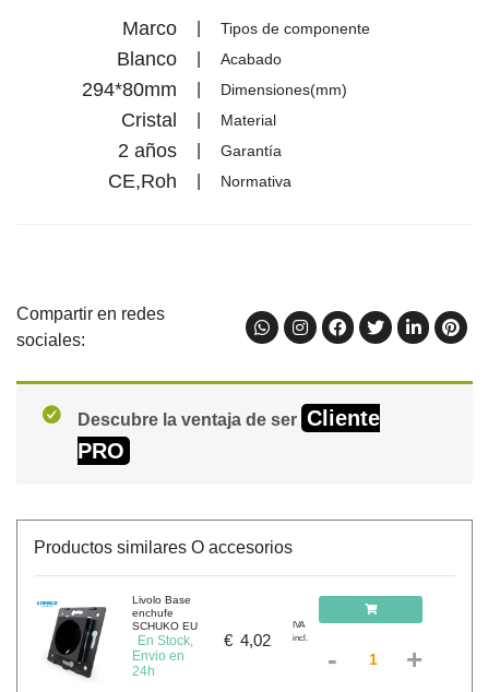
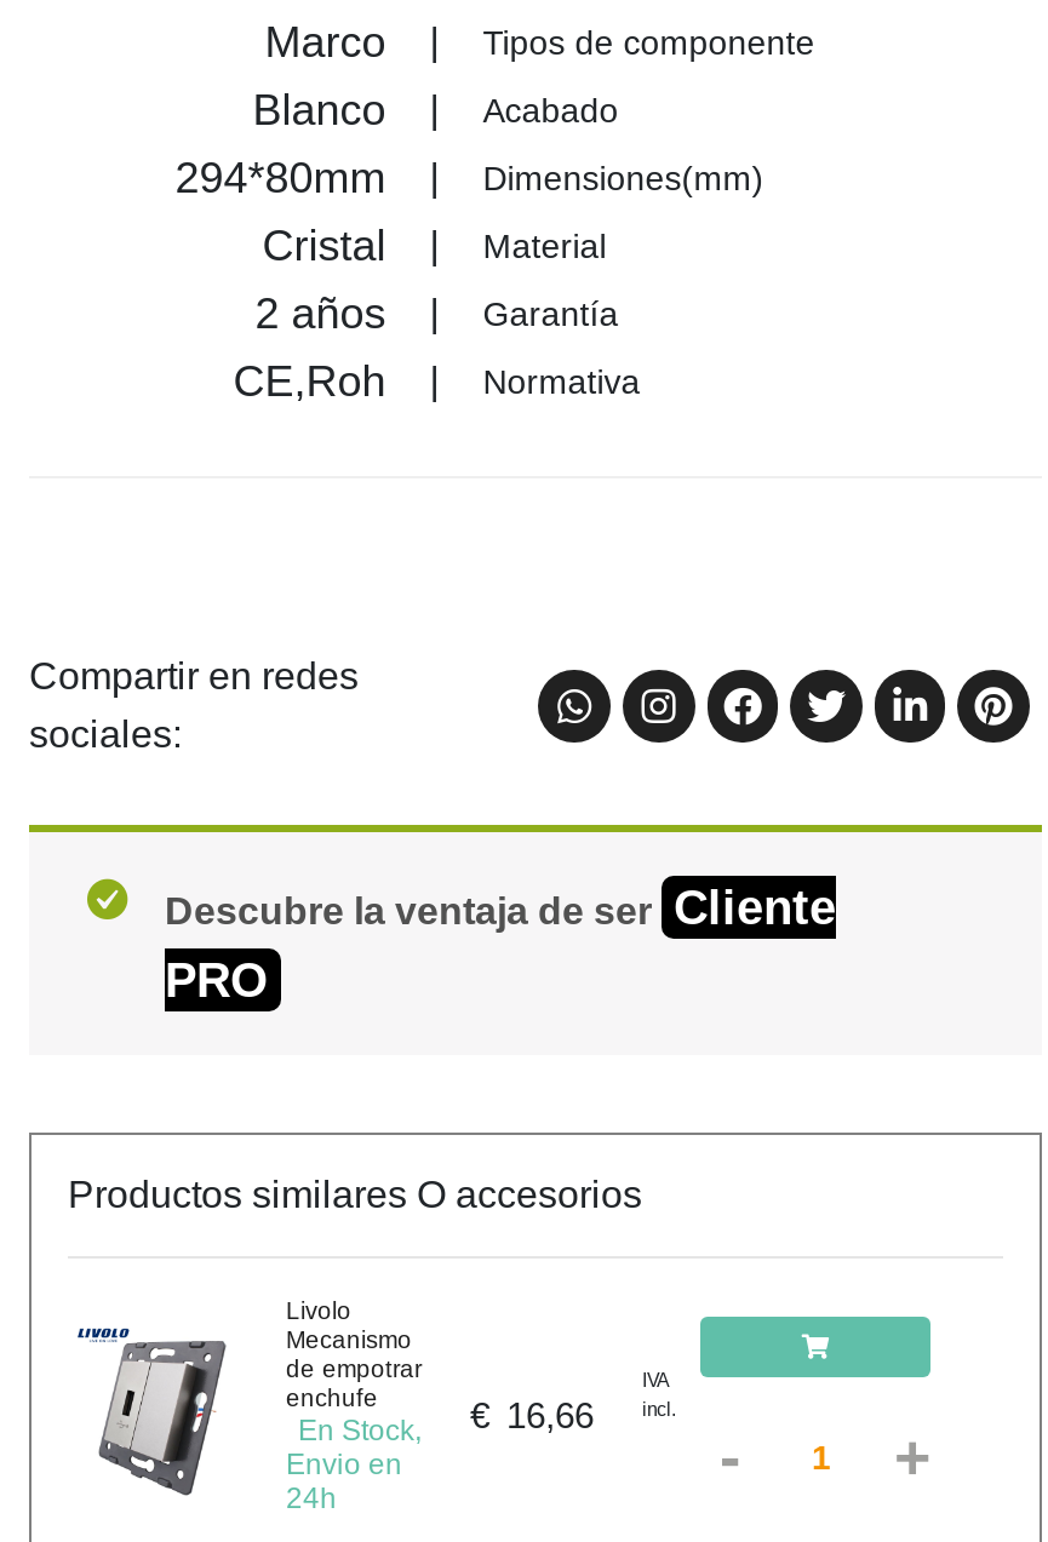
- Livolo Base
+ Livolo
+ Mecanismo
+ de empotrar

- [image]
- En Stock, € 4,02
+ [image]
+ En Stock, € 16,66

- SCHUKO EU
